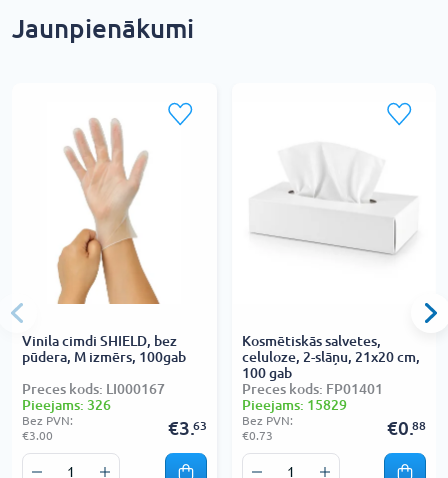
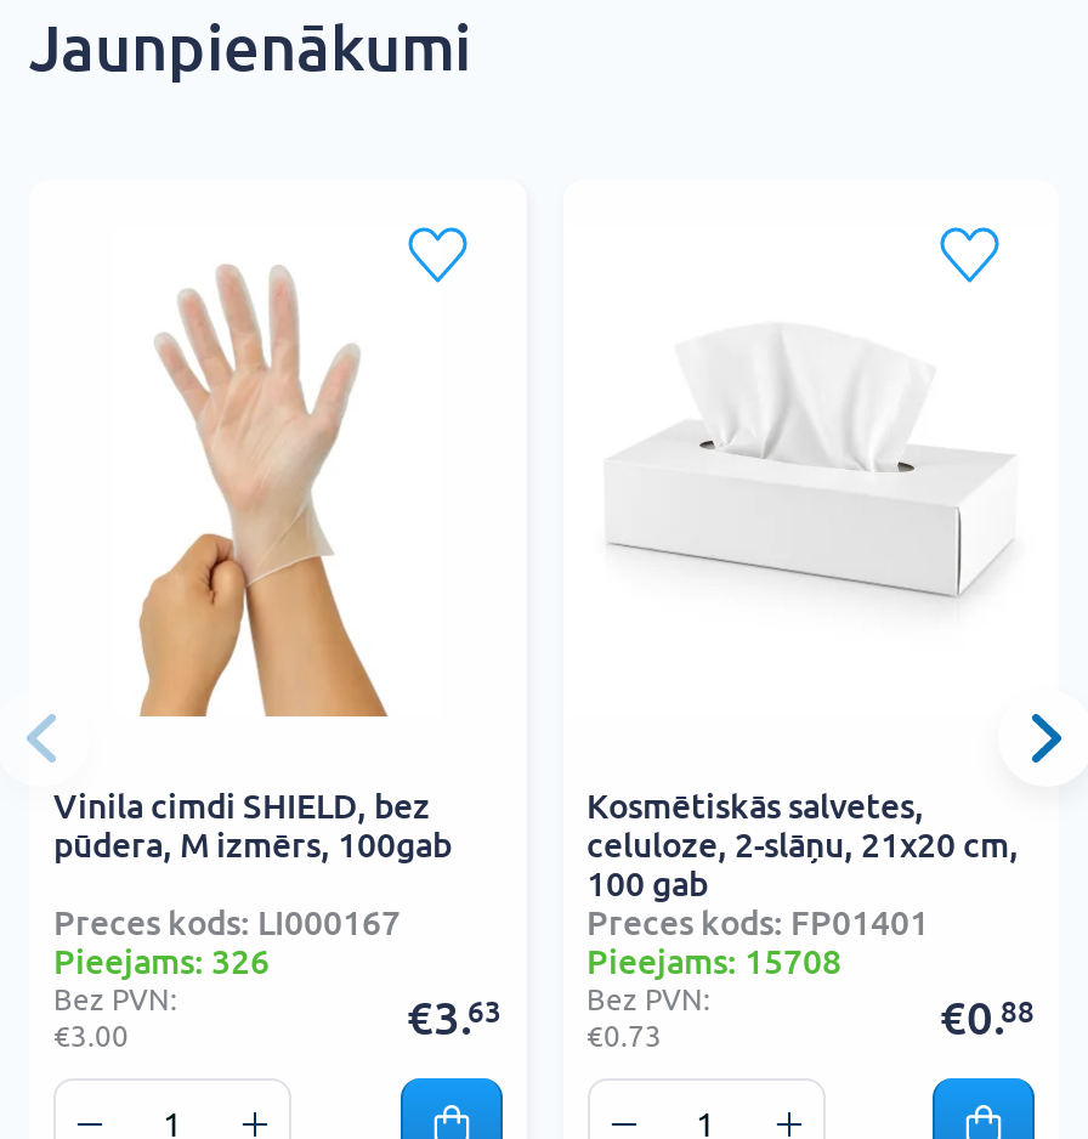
- Pieejams: 15829
+ Pieejams: 15708
